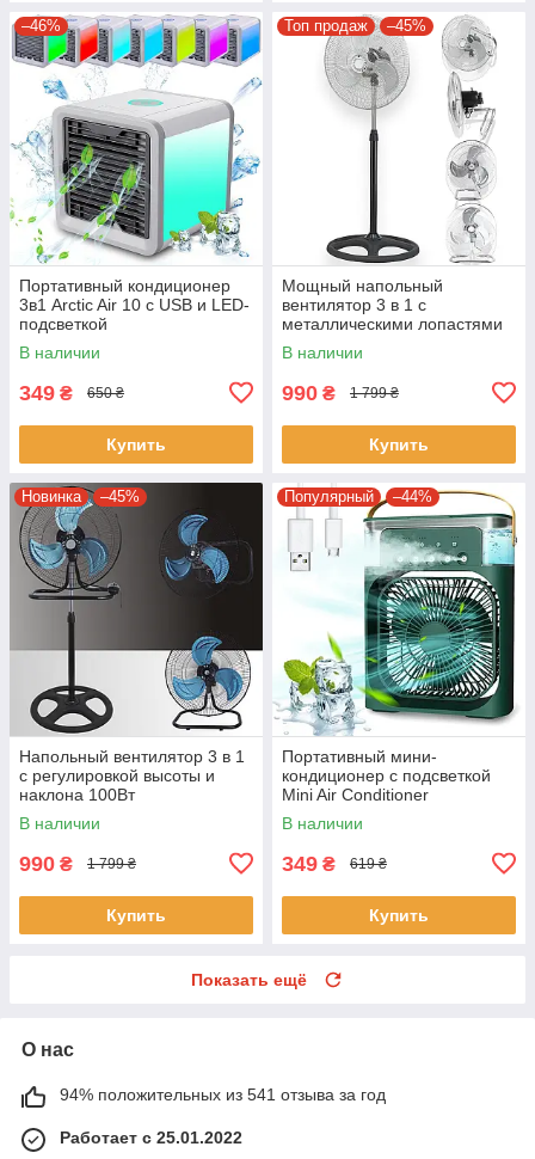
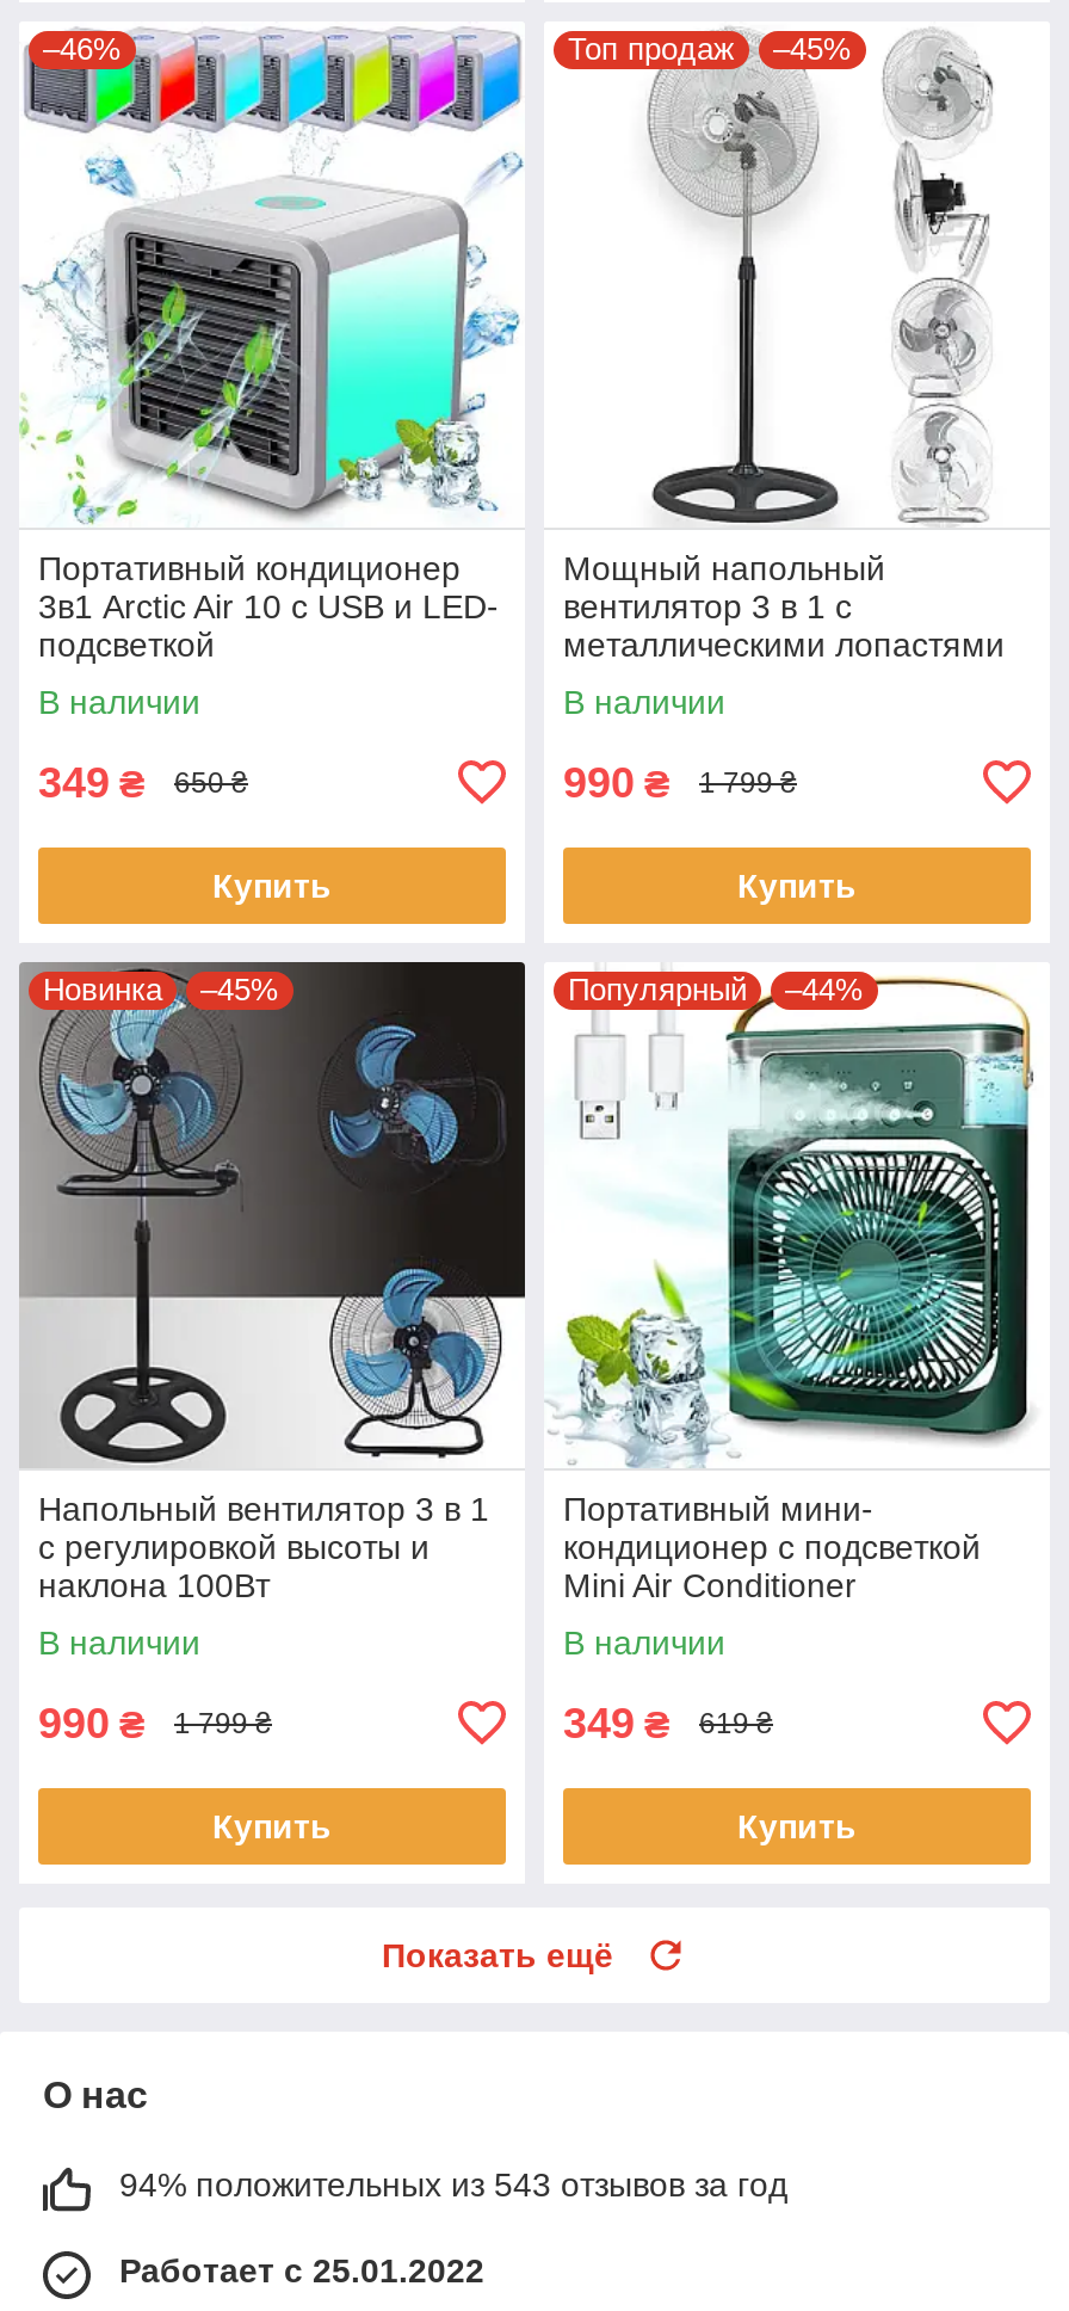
- 94% положительных из 541 отзыва за год
+ 94% положительных из 543 отзывов за год
